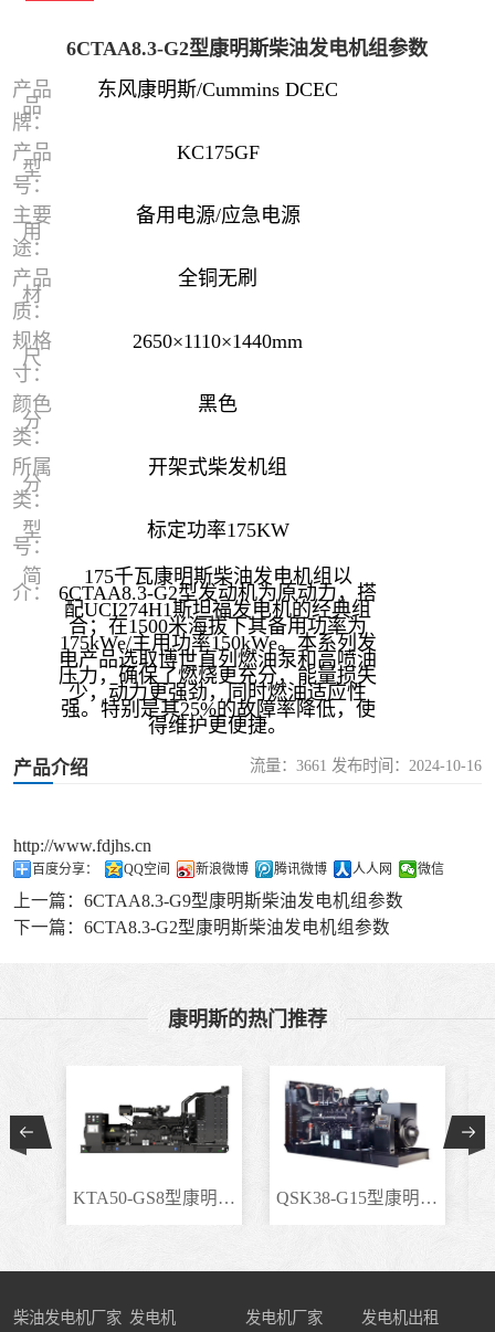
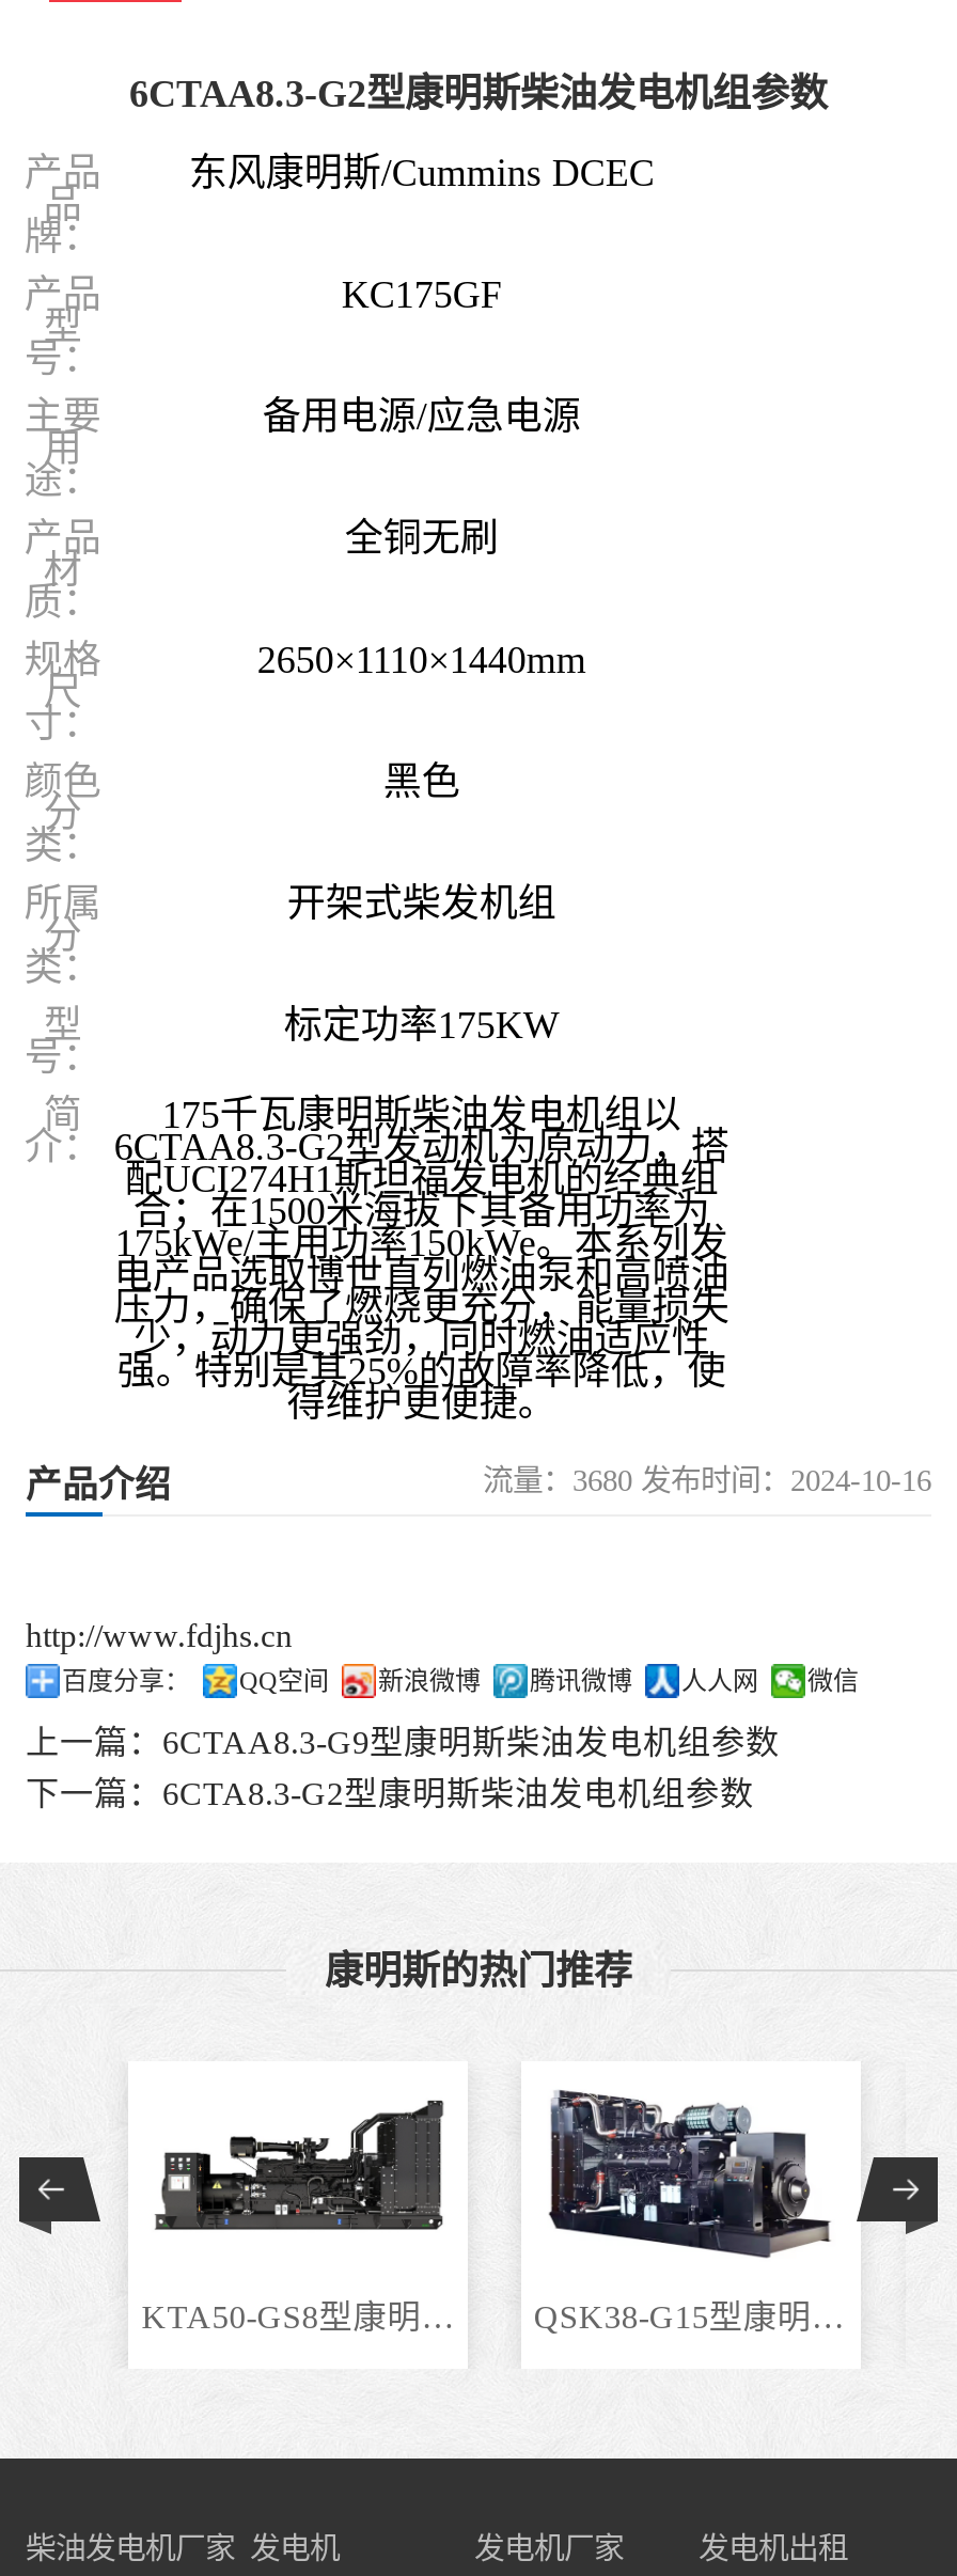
- 流量：3661 发布时间：2024-10-16
+ 流量：3680 发布时间：2024-10-16
